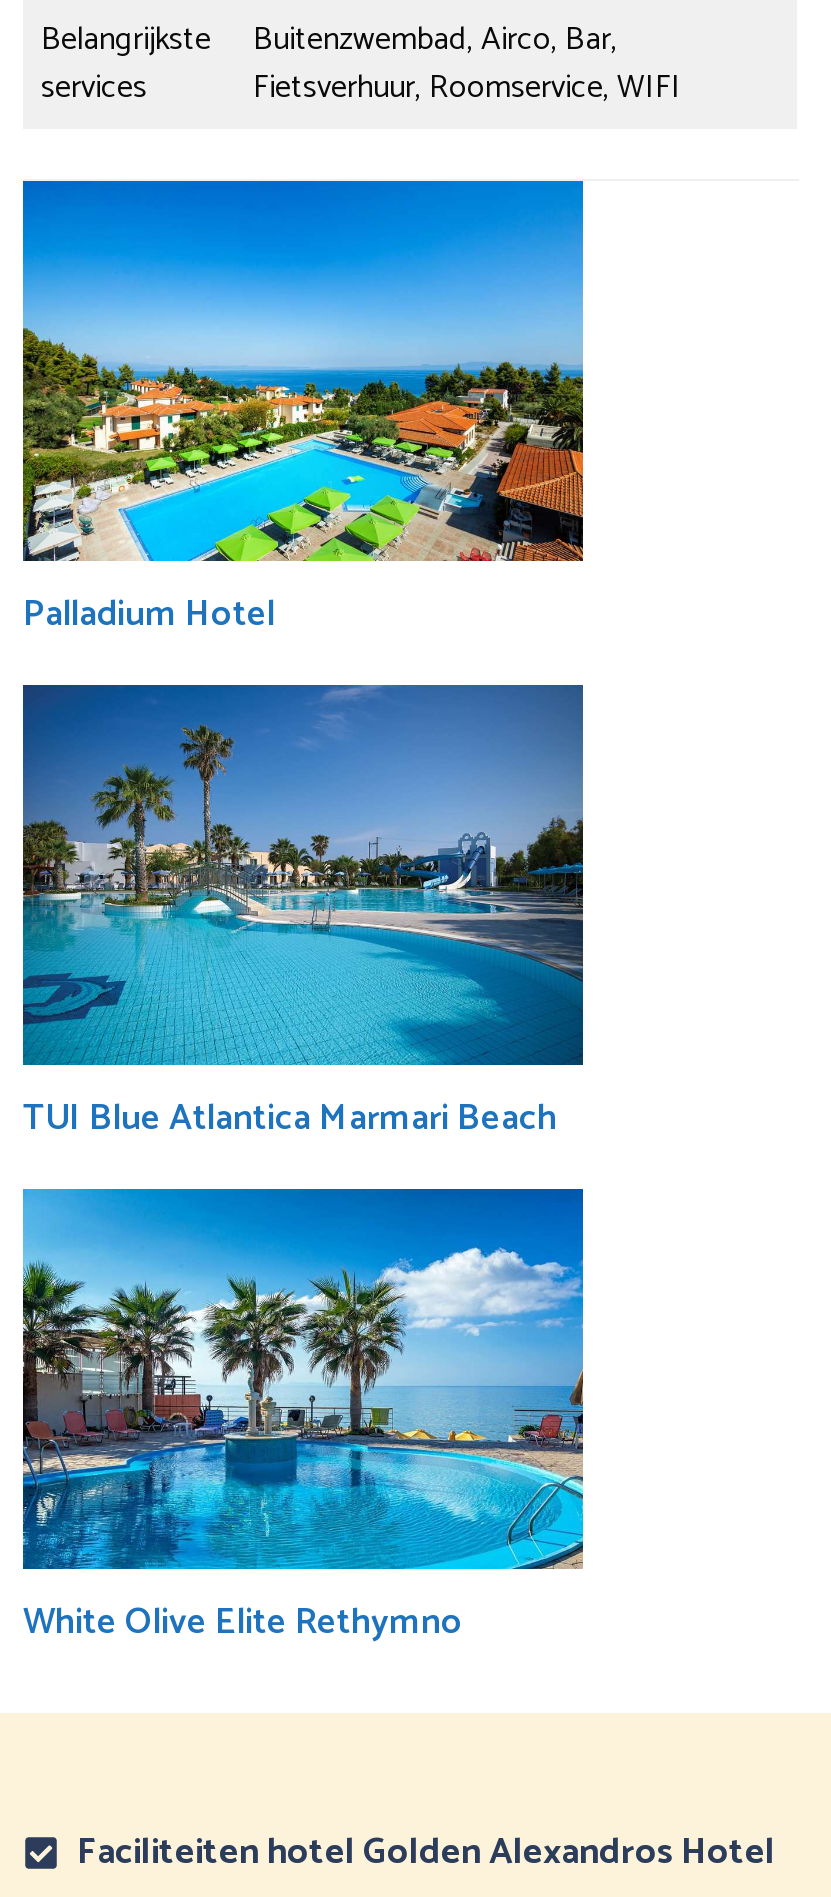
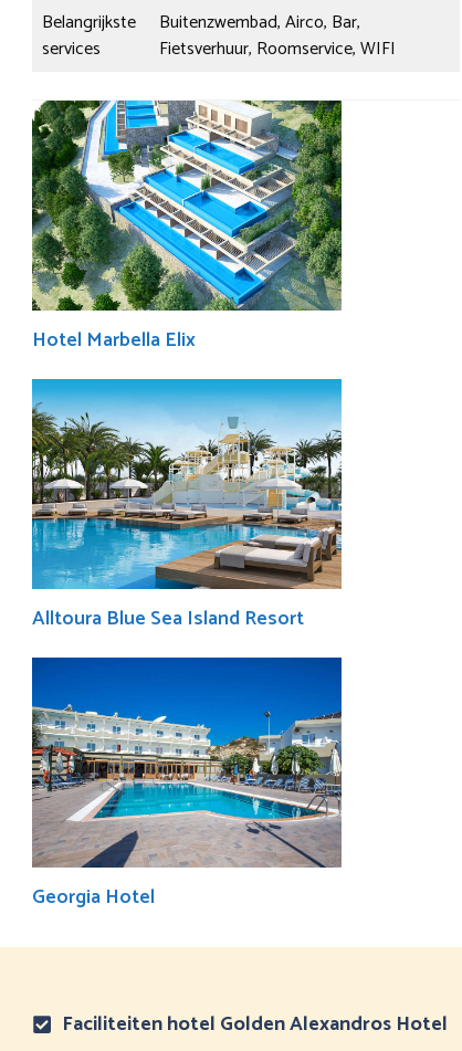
- [image]
- Palladium Hotel
+ [image]
+ Hotel Marbella Elix

- [image]
- TUI Blue Atlantica Marmari Beach
+ [image]
+ Alltoura Blue Sea Island Resort

- [image]
- White Olive Elite Rethymno
+ [image]
+ Georgia Hotel
